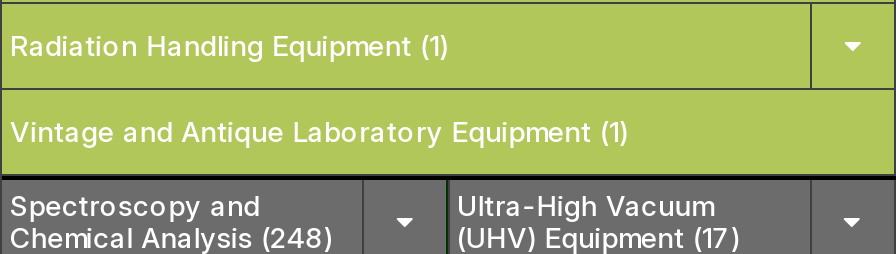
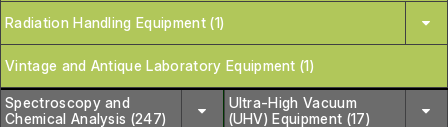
- Chemical Analysis (248)
+ Chemical Analysis (247)
